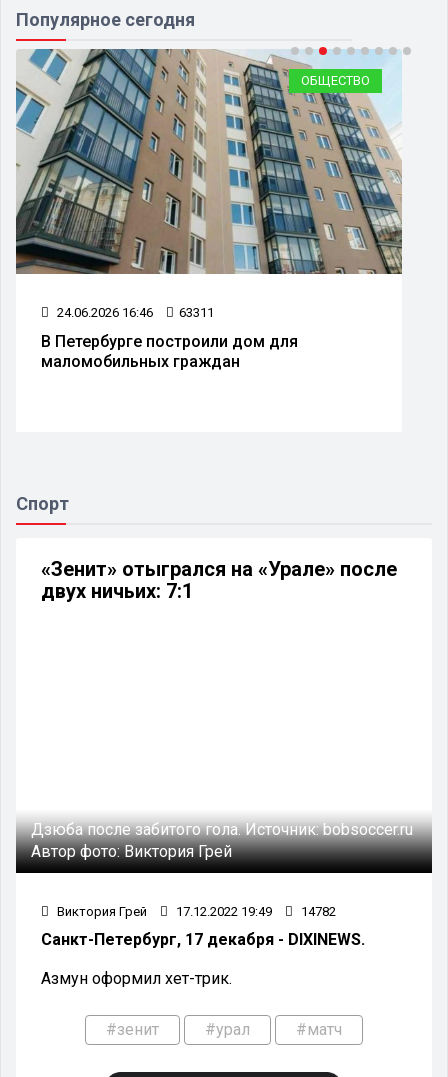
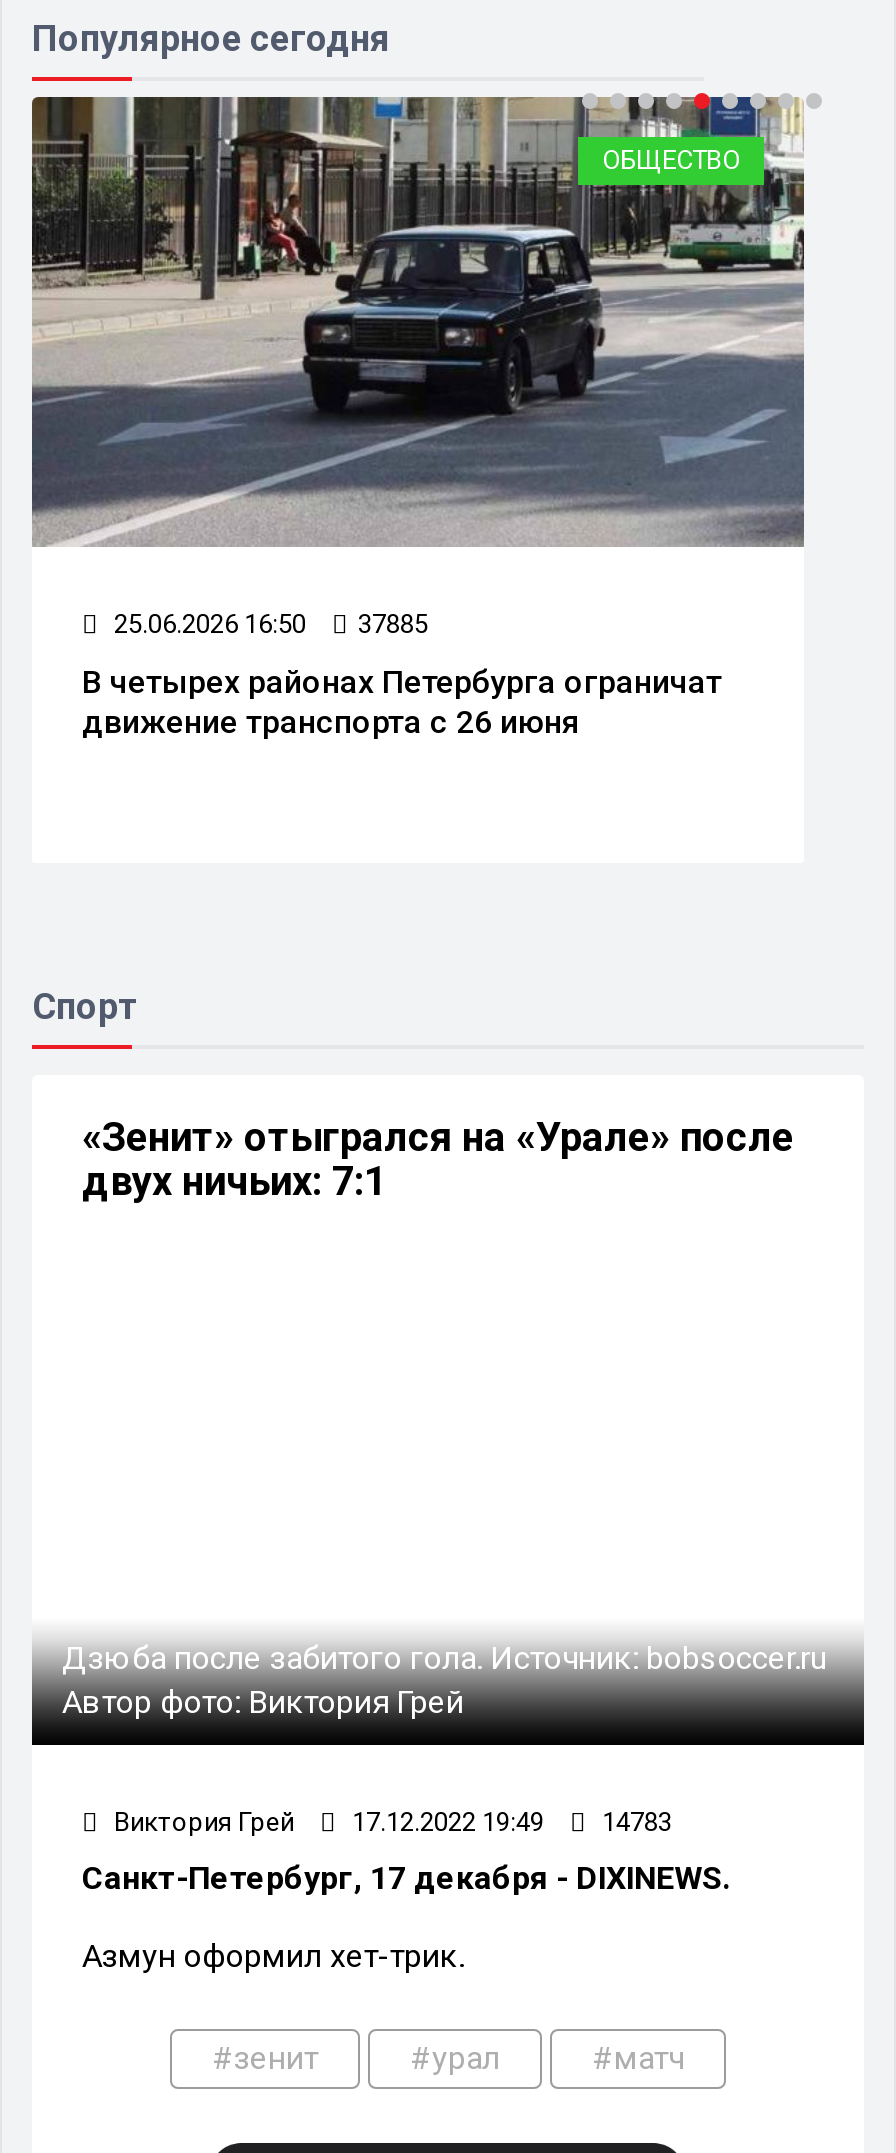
- [image]
- 24.06.2026 16:46
- 63311
+ [image]
+ 25.06.2026 16:50
+ 37885

- В Петербурге построили дом для
- маломобильных граждан
+ В четырех районах Петербурга ограничат
+ движение транспорта с 26 июня

- Виктория Грей 17.12.2022 19:49 14782
+ Виктория Грей 17.12.2022 19:49 14783
